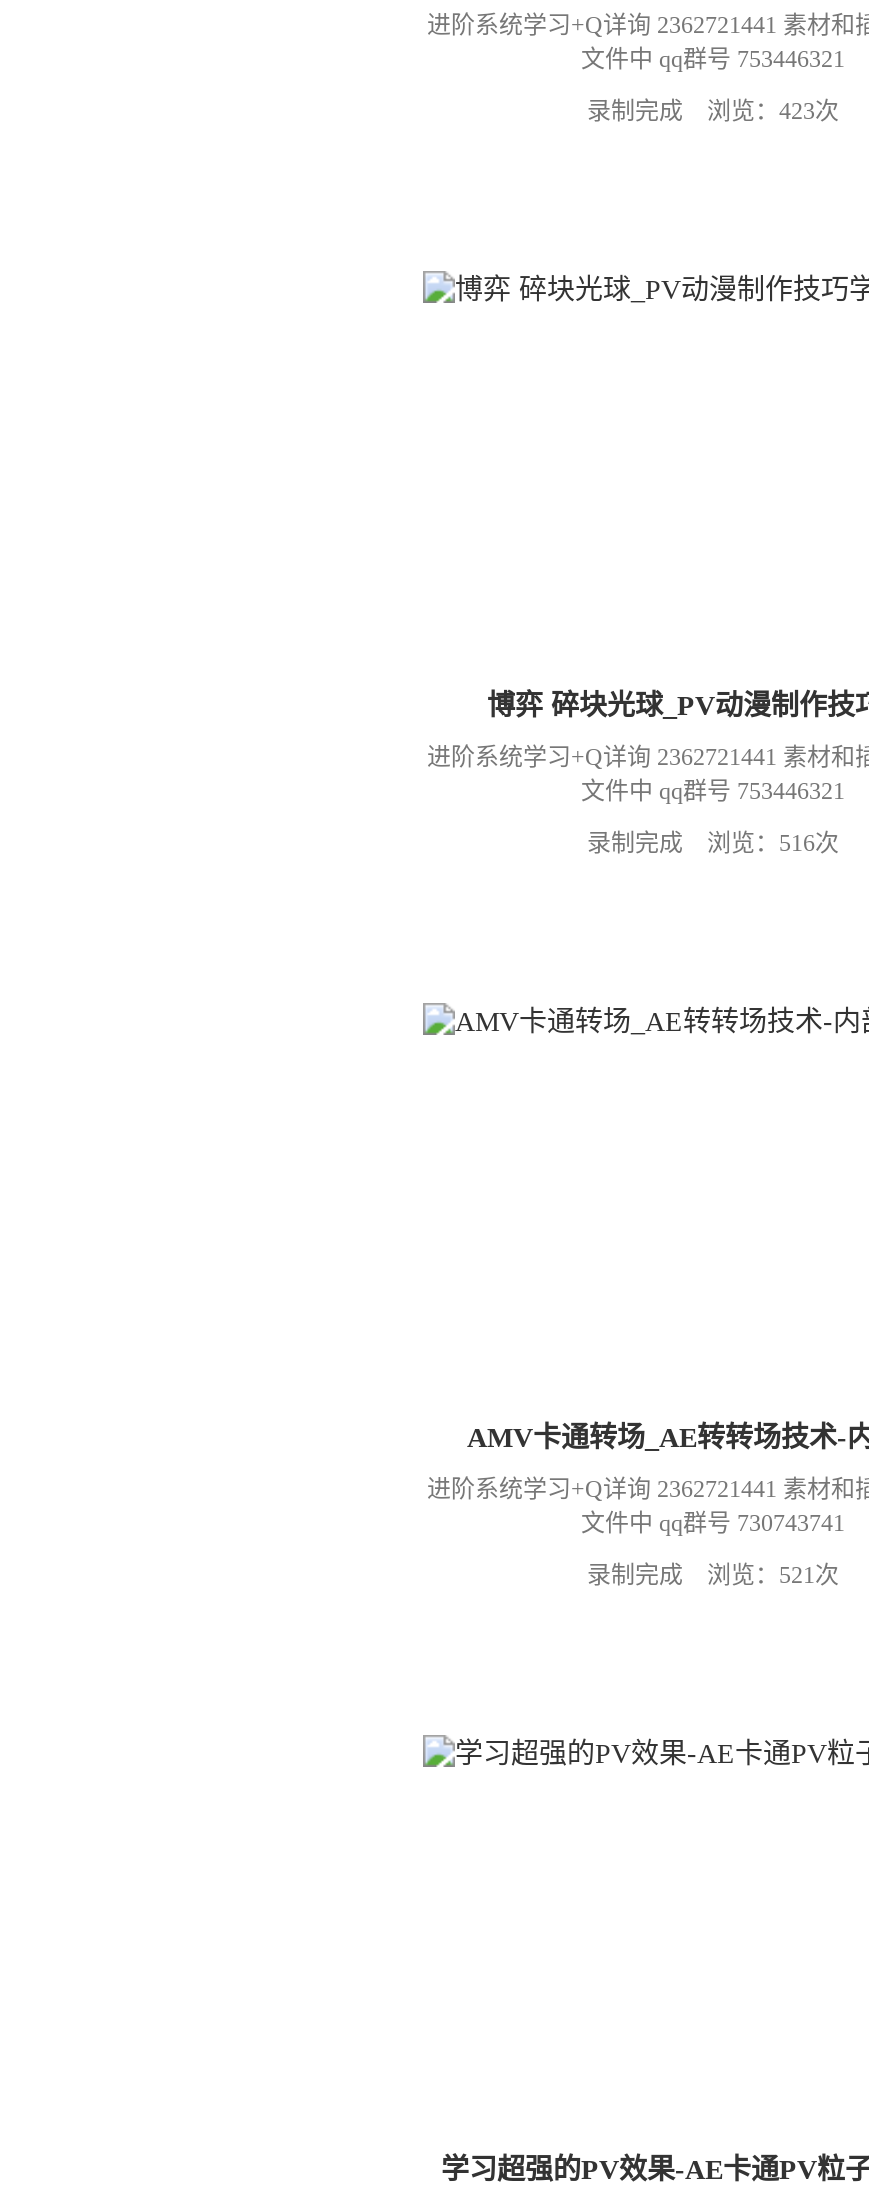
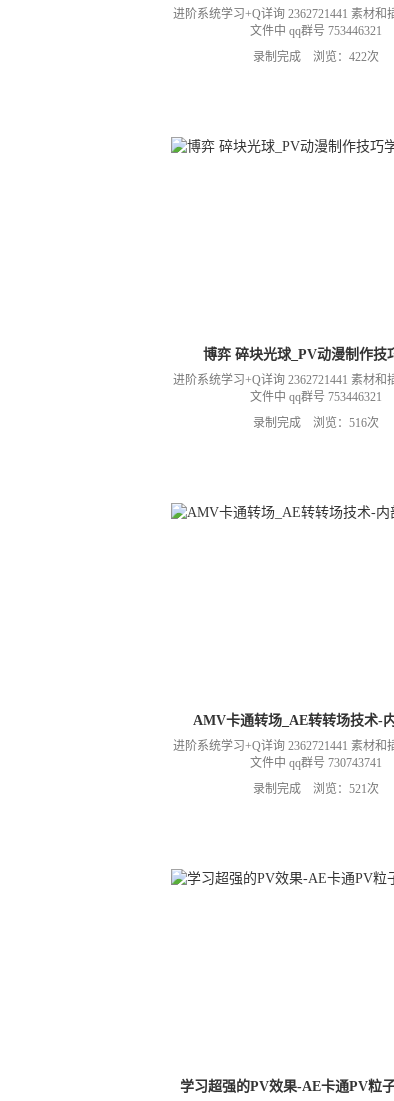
- 录制完成 浏览：423次
+ 录制完成 浏览：422次
